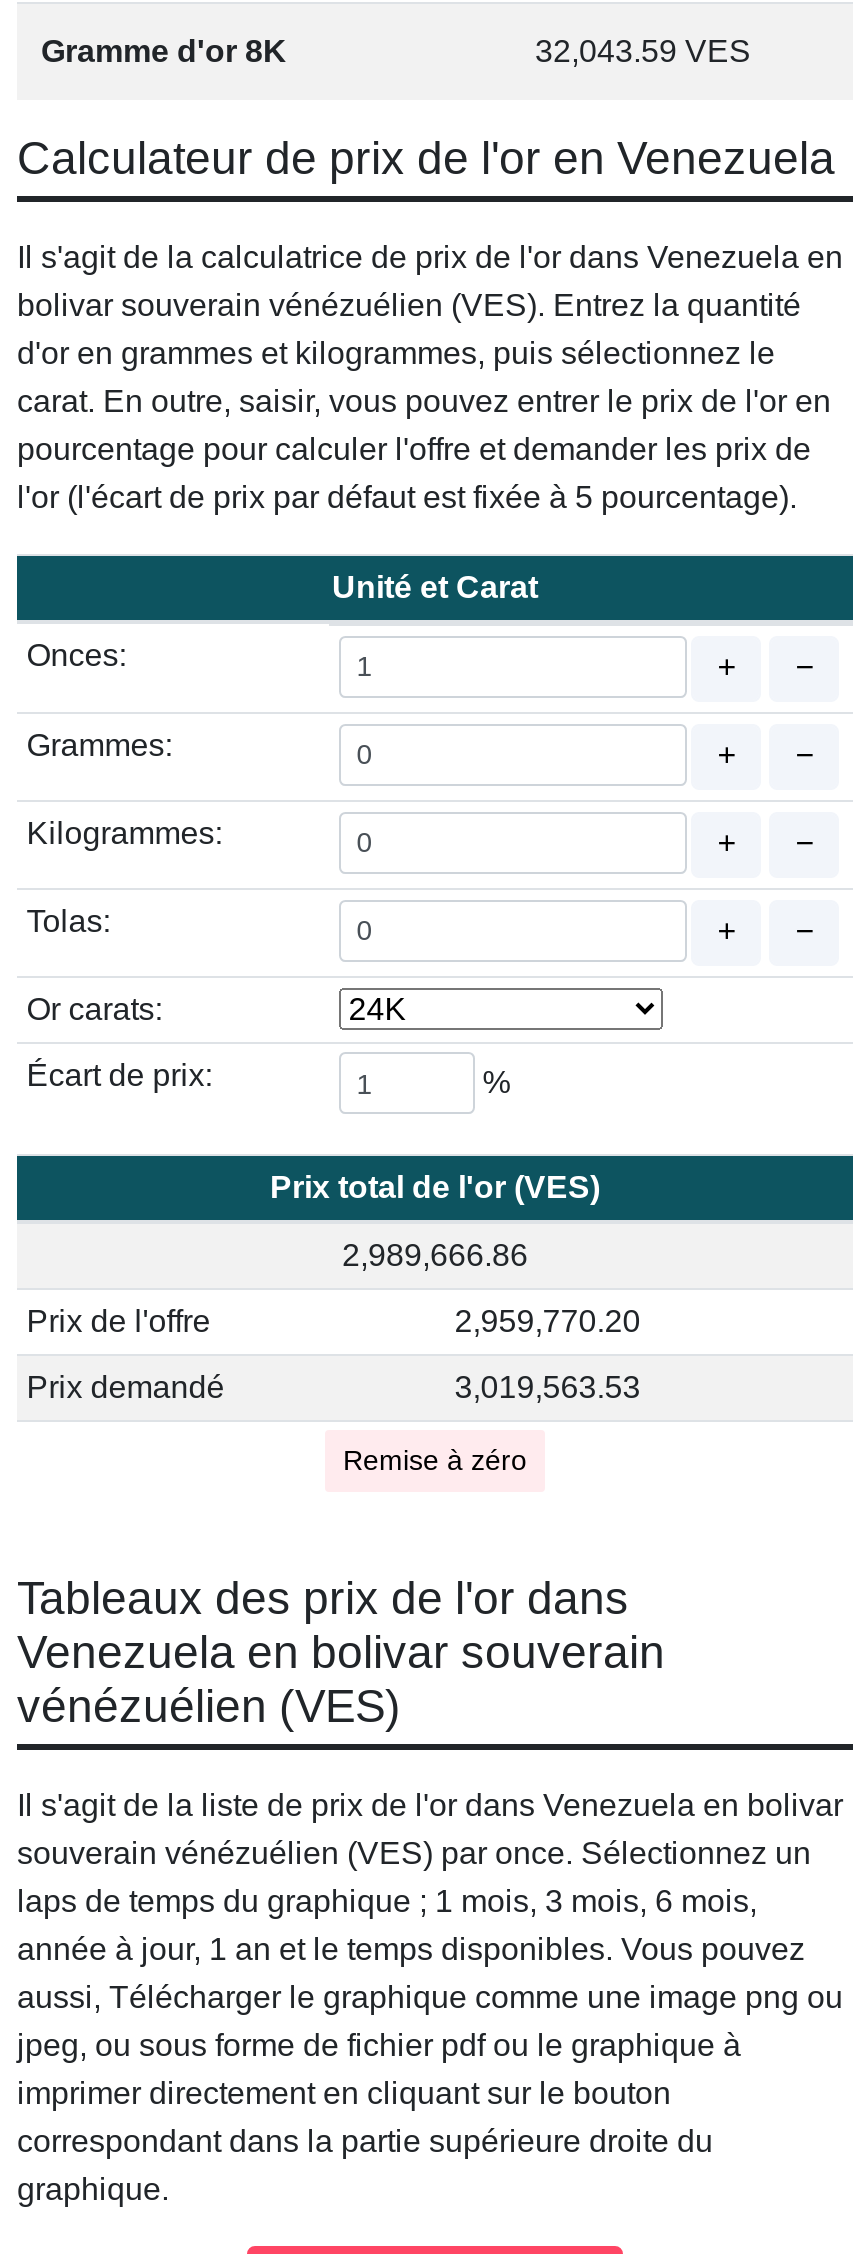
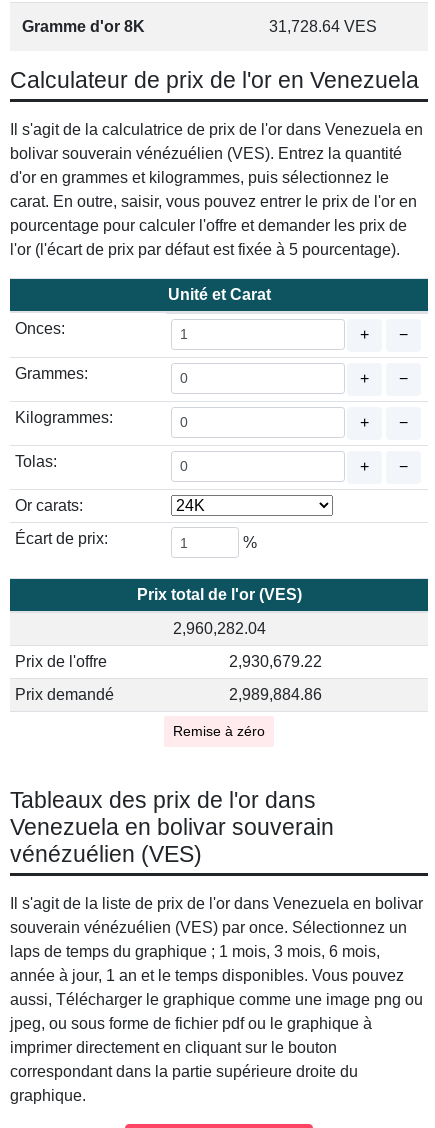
- 32,043.59 VES
+ 31,728.64 VES

- 2,989,666.86
+ 2,960,282.04

- 2,959,770.20
+ 2,930,679.22

- 3,019,563.53
+ 2,989,884.86
